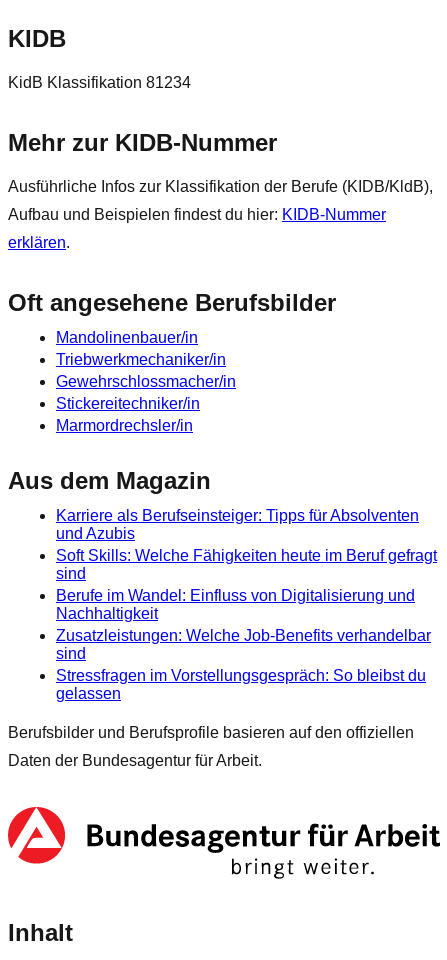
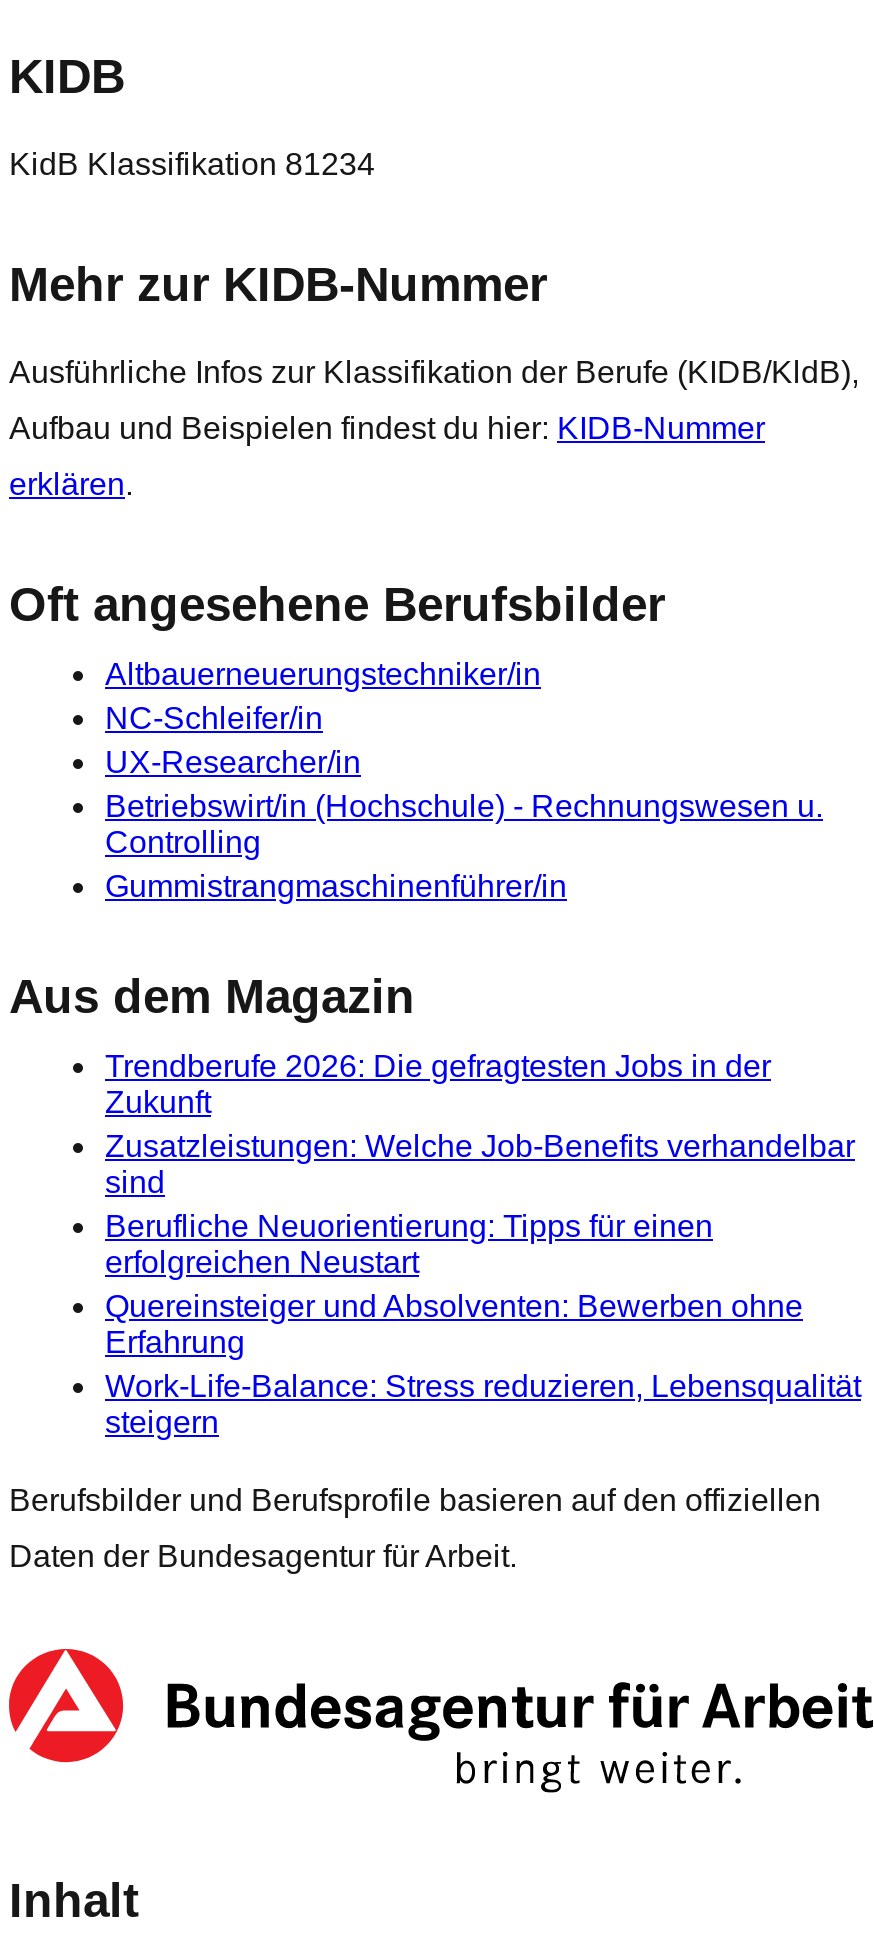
- Mandolinenbauer/in
- Triebwerkmechaniker/in
- Gewehrschlossmacher/in
- Stickereitechniker/in
- Marmordrechsler/in
+ Altbauerneuerungstechniker/in
+ NC-Schleifer/in
+ UX-Researcher/in
+ Betriebswirt/in (Hochschule) - Rechnungswesen u.
+ Controlling
+ Gummistrangmaschinenführer/in

- Karriere als Berufseinsteiger: Tipps für Absolventen
- und Azubis
- Soft Skills: Welche Fähigkeiten heute im Beruf gefragt
- sind
- Berufe im Wandel: Einfluss von Digitalisierung und
- Nachhaltigkeit
+ Trendberufe 2026: Die gefragtesten Jobs in der
+ Zukunft

moved up: Zusatzleistungen: Welche Job-Benefits verhandelbar | sind

- Stressfragen im Vorstellungsgespräch: So bleibst du
- gelassen
+ Berufliche Neuorientierung: Tipps für einen
+ erfolgreichen Neustart
+ Quereinsteiger und Absolventen: Bewerben ohne
+ Erfahrung
+ Work-Life-Balance: Stress reduzieren, Lebensqualität
+ steigern
